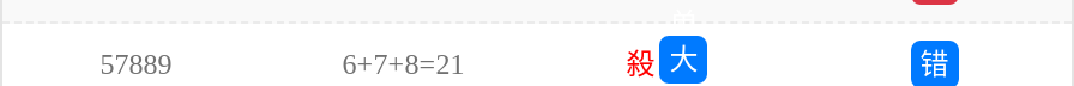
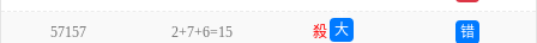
- 57889
+ 57157

- 6+7+8=21
+ 2+7+6=15
